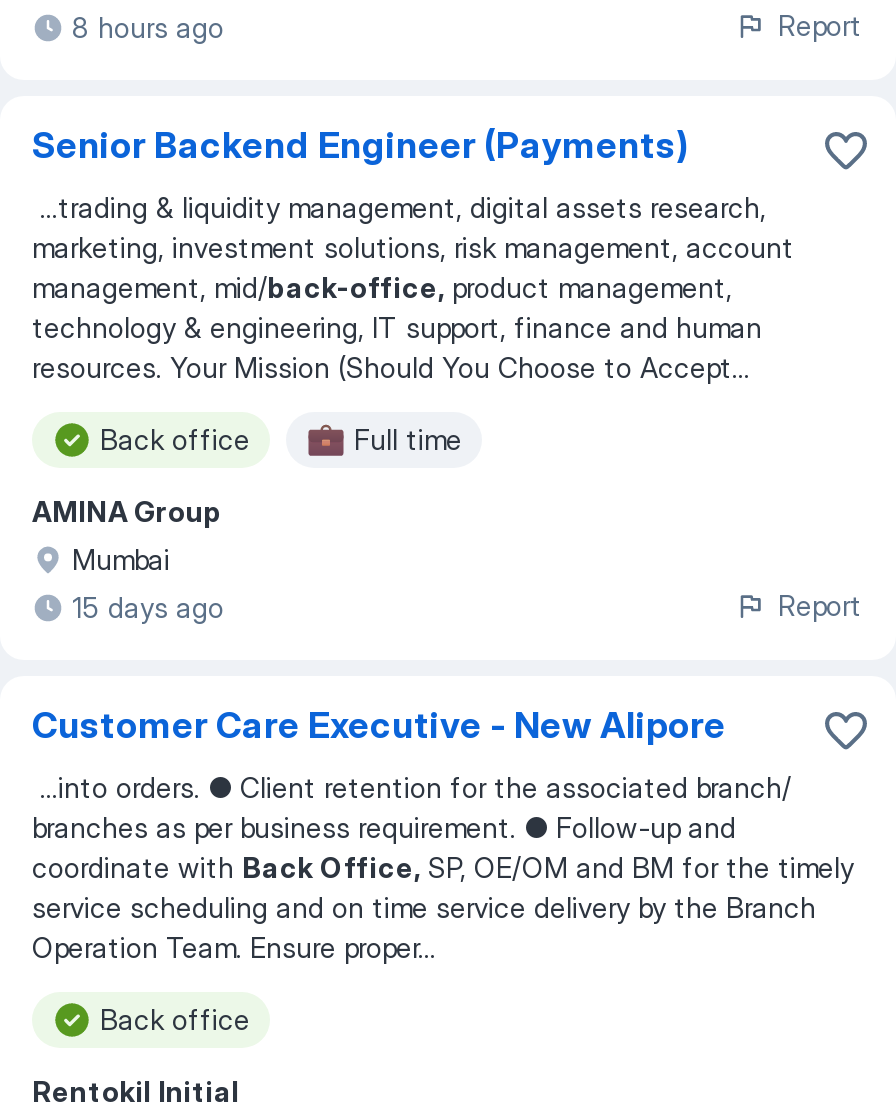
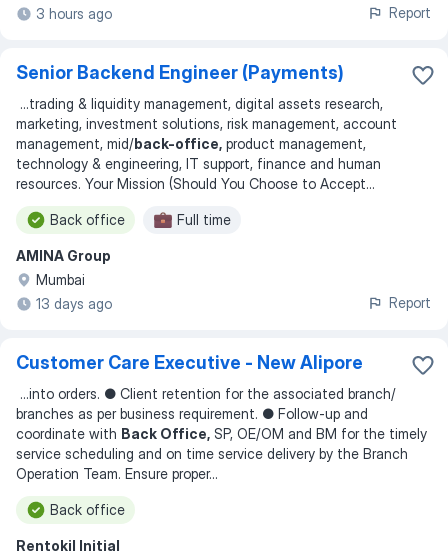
- 8 hours ago
+ 3 hours ago

- 15 days ago
+ 13 days ago
